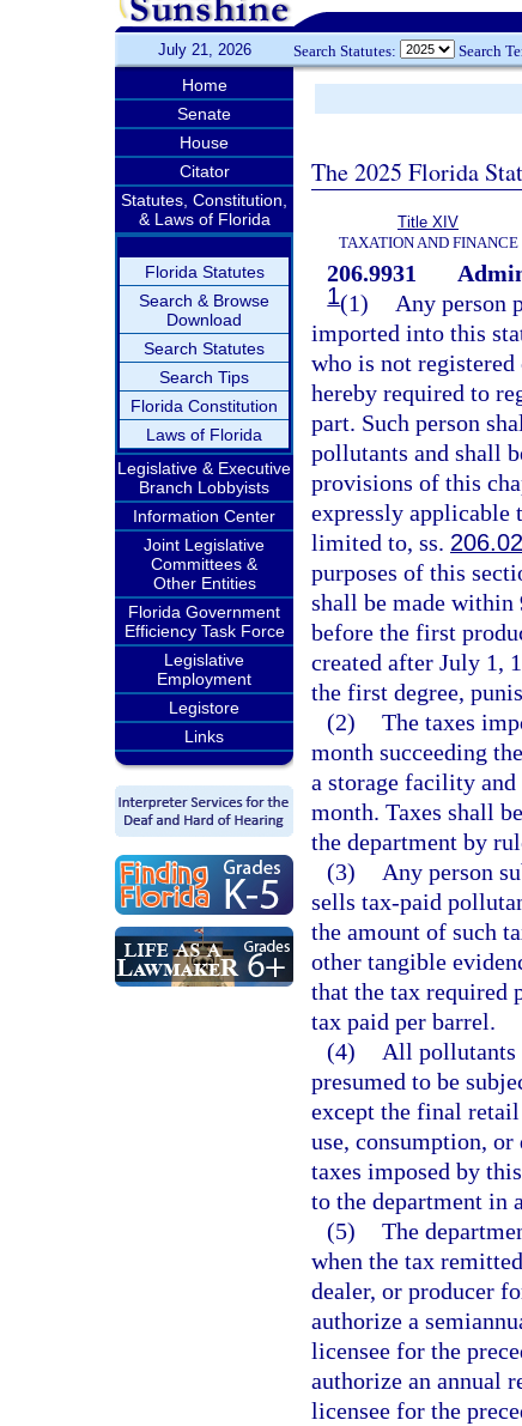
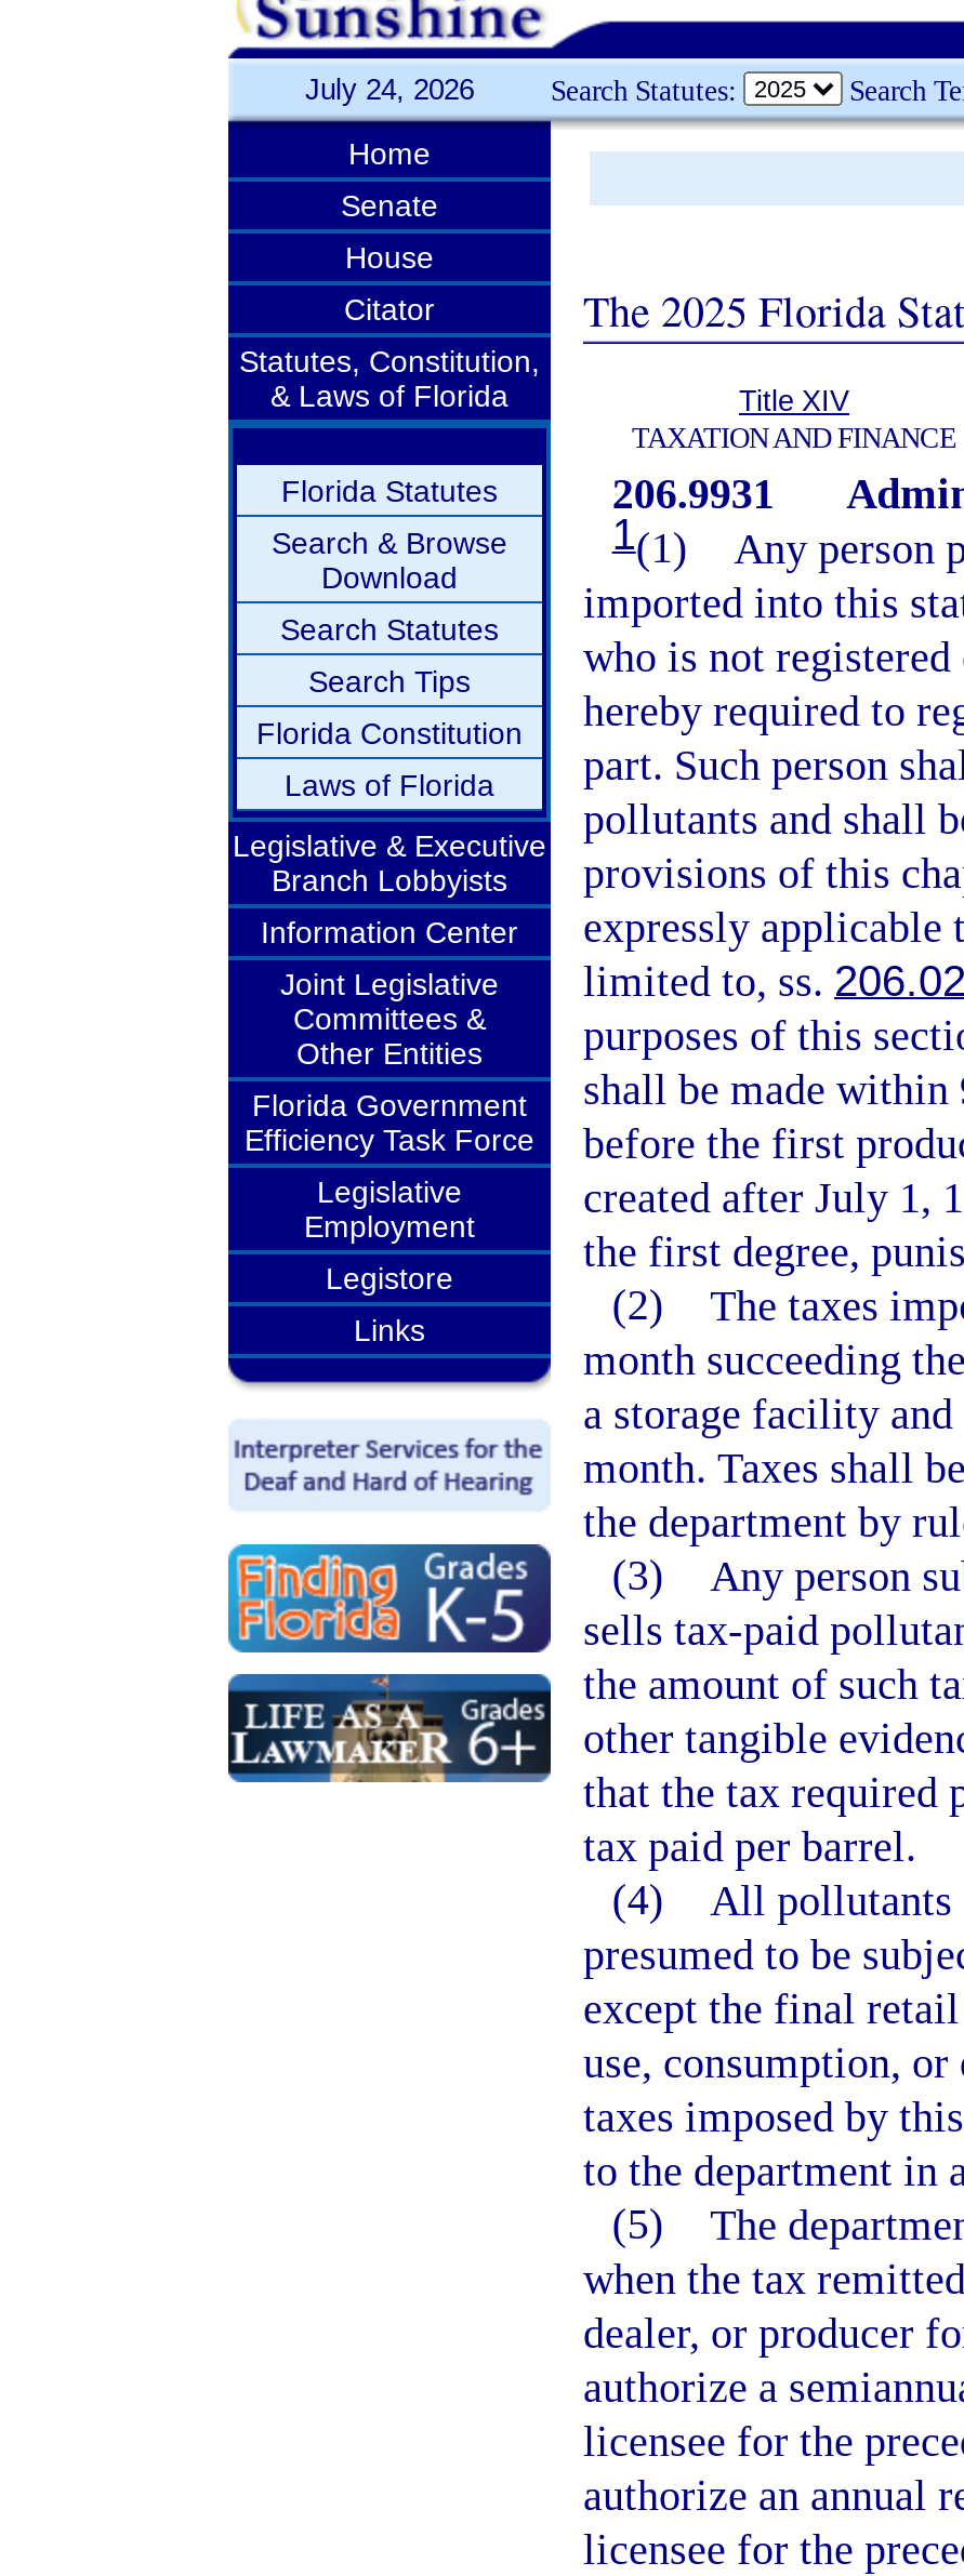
- July 21, 2026
+ July 24, 2026
